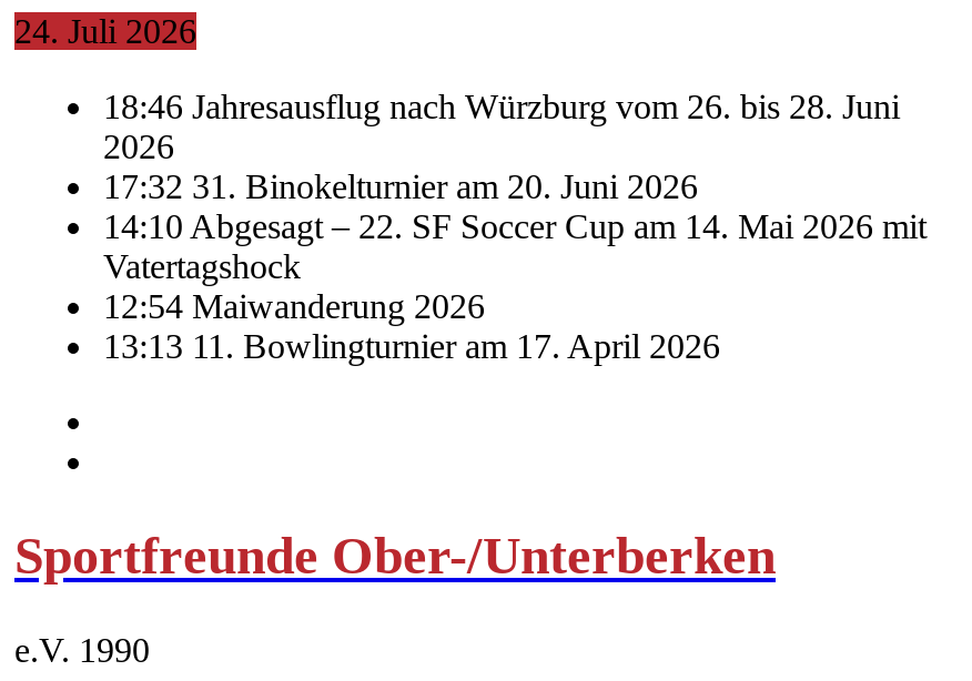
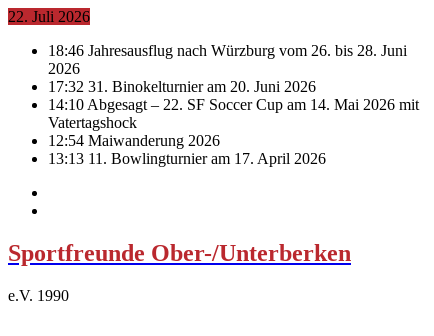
- 24. Juli 2026
+ 22. Juli 2026
